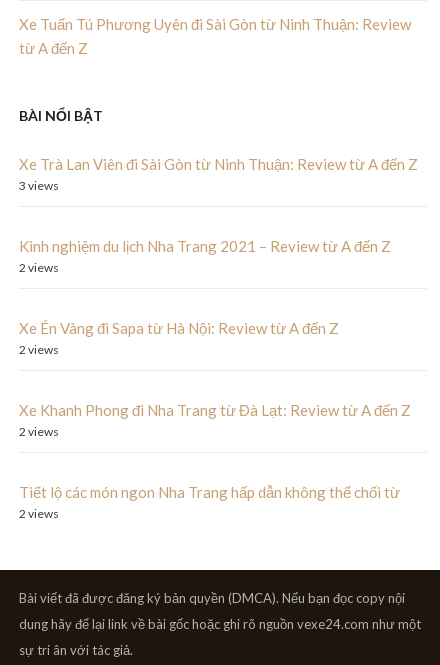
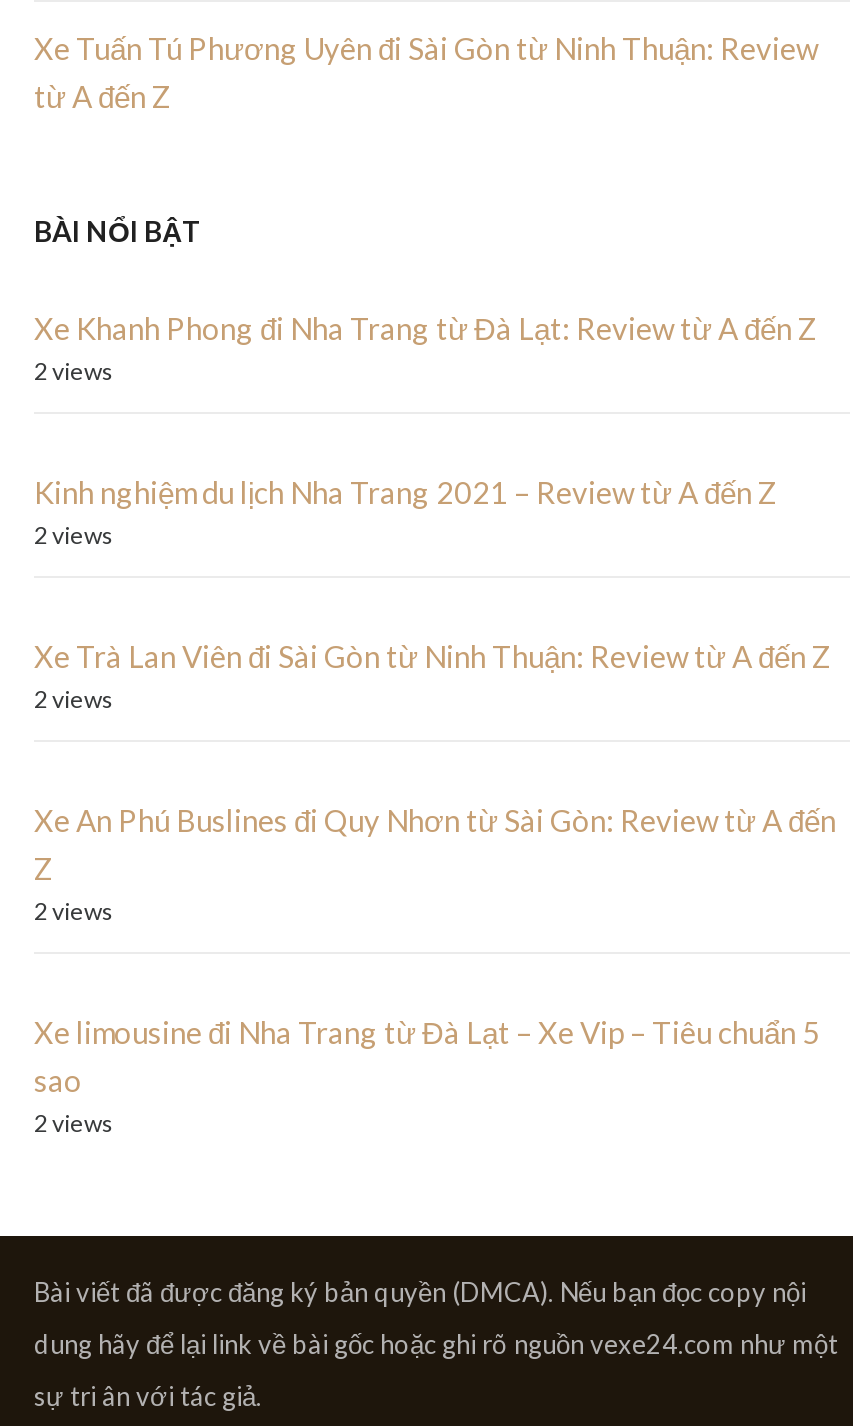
moved down: Xe Trà Lan Viên đi Sài Gòn từ Ninh Thuận: Review từ A đến Z

- 3 views
+ 2 views

- Xe Én Vàng đi Sapa từ Hà Nội: Review từ A đến Z

+ Xe An Phú Buslines đi Quy Nhơn từ Sài Gòn: Review từ A đến
+ Z

moved up: Xe Khanh Phong đi Nha Trang từ Đà Lạt: Review từ A đến Z

- Tiết lộ các món ngon Nha Trang hấp dẫn không thể chối từ
+ Xe limousine đi Nha Trang từ Đà Lạt – Xe Vip – Tiêu chuẩn 5
+ sao
